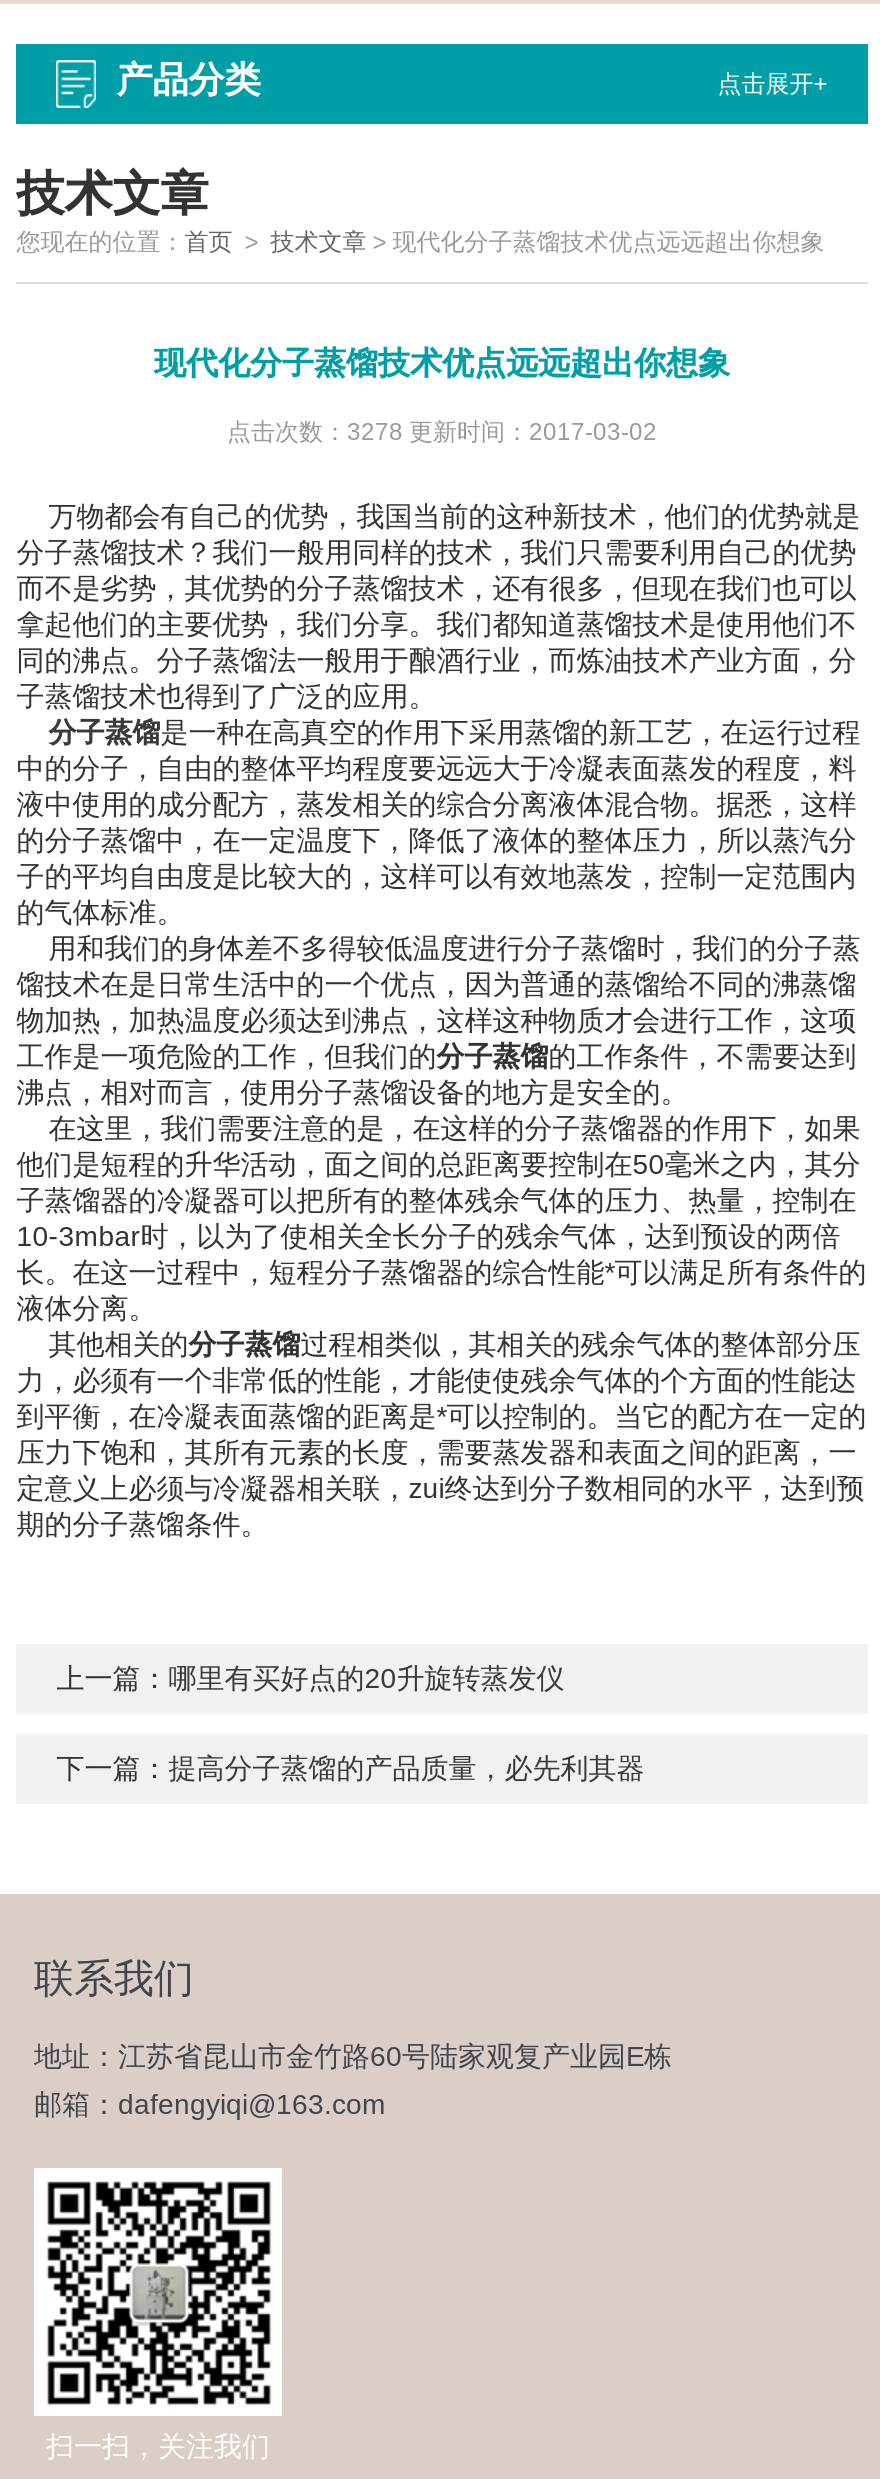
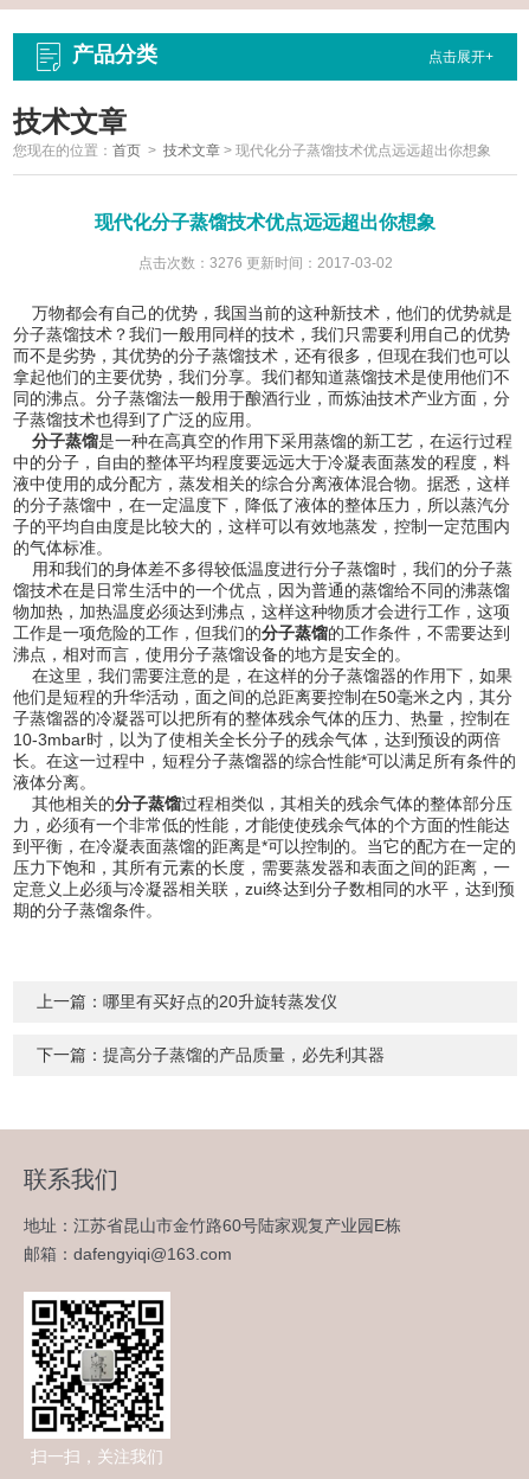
- 点击次数：3278 更新时间：2017-03-02
+ 点击次数：3276 更新时间：2017-03-02
